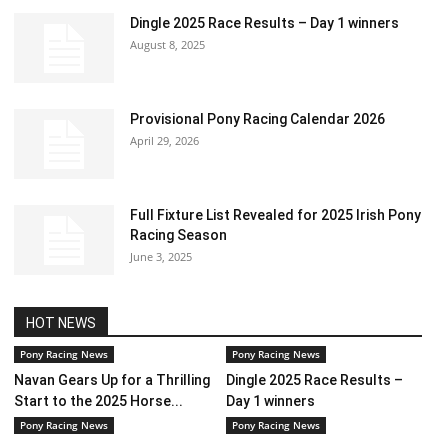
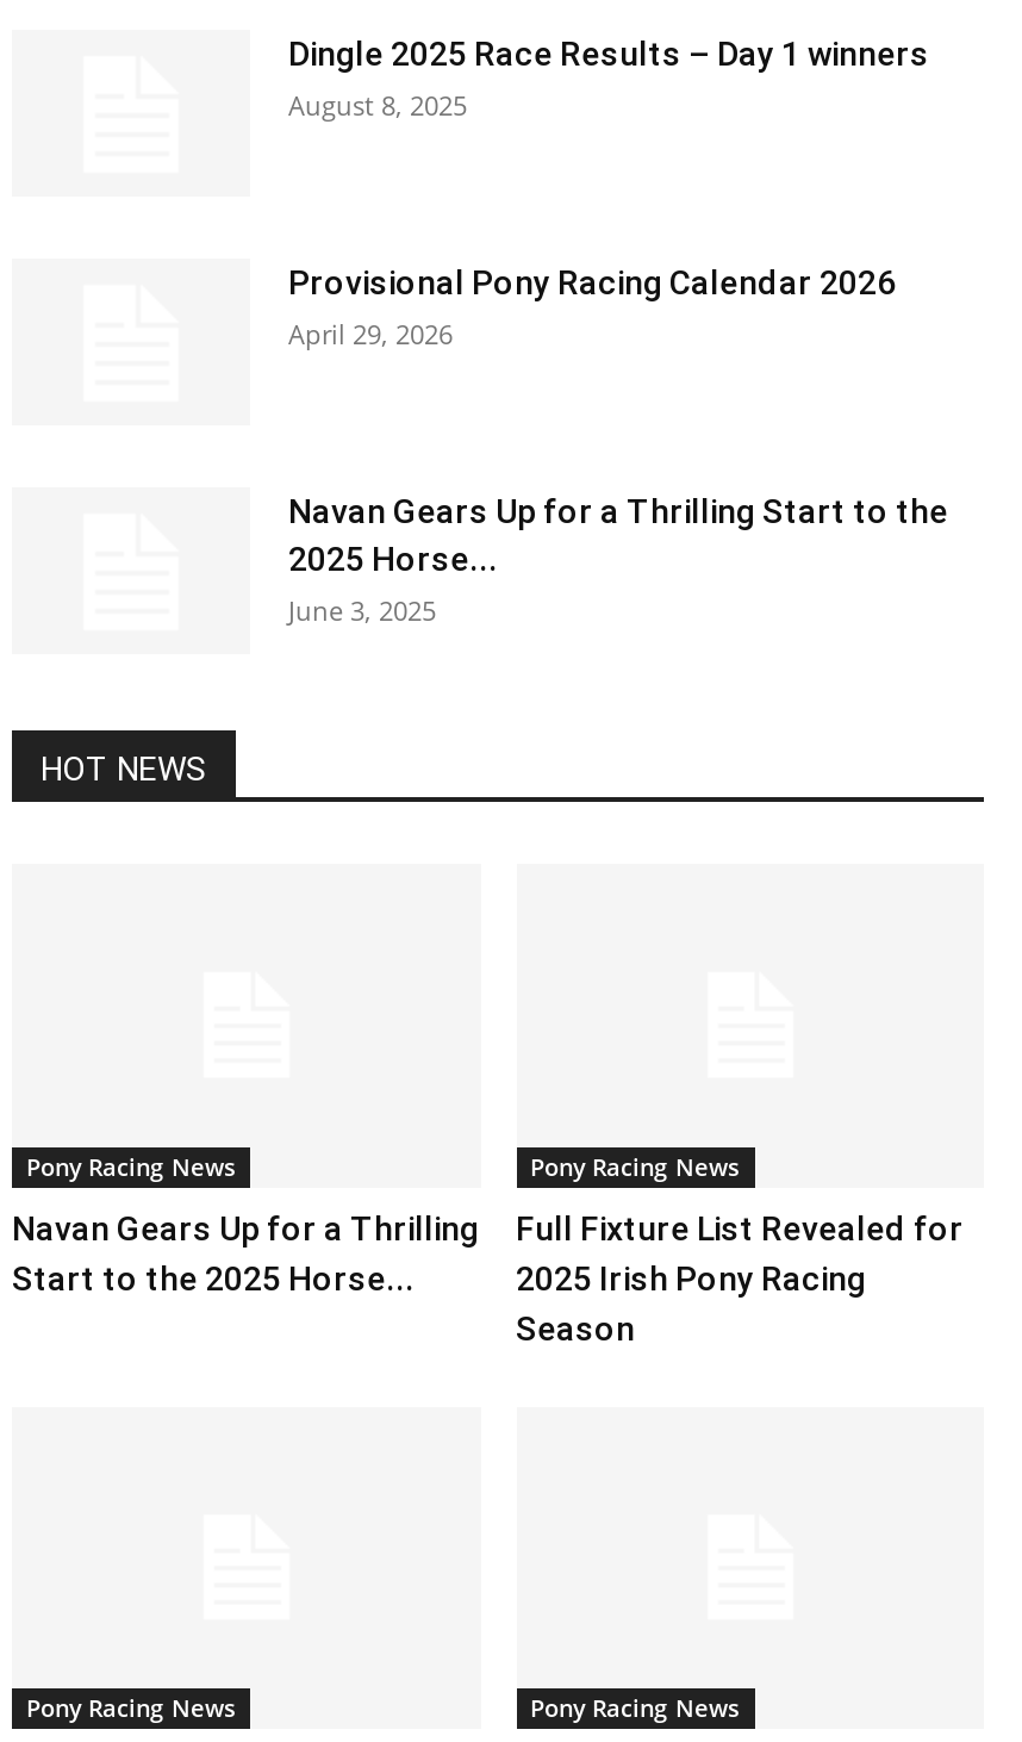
- Full Fixture List Revealed for 2025 Irish Pony
- Racing Season
+ Navan Gears Up for a Thrilling Start to the
+ 2025 Horse...

- Dingle 2025 Race Results –
- Day 1 winners
+ Full Fixture List Revealed for
+ 2025 Irish Pony Racing
+ Season
